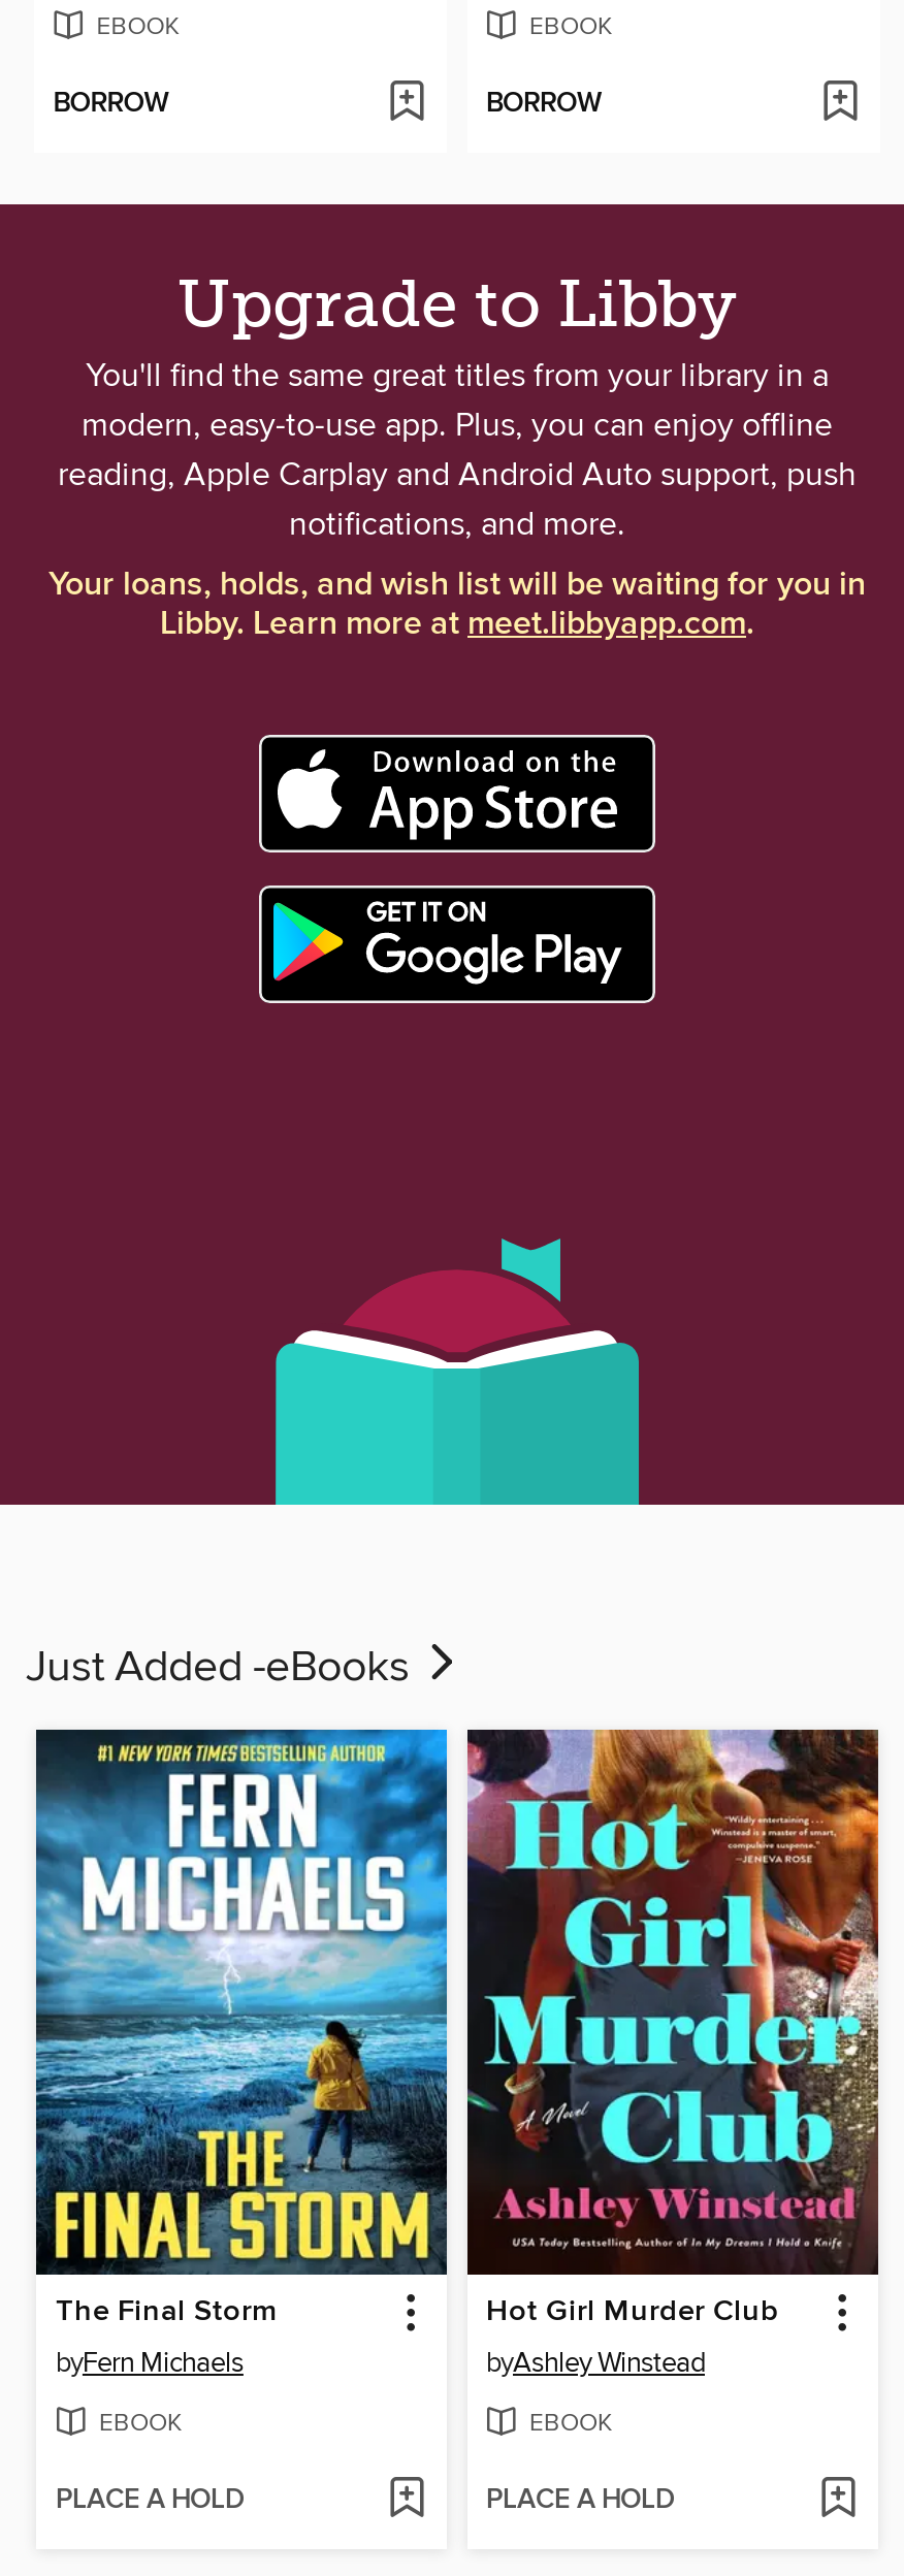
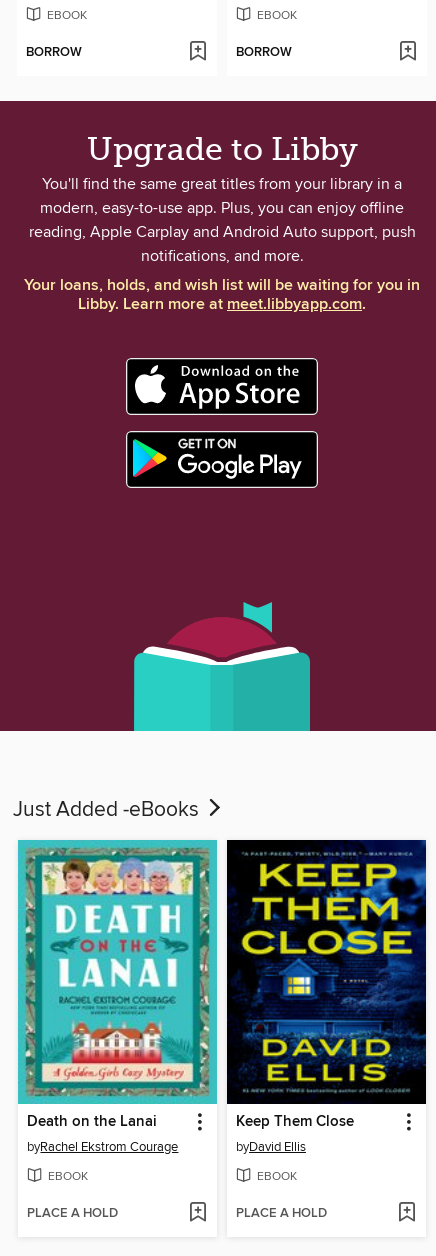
- [image]
- The Final Storm
- byFern Michaels
+ [image]
+ Death on the Lanai
+ byRachel Ekstrom Courage

- [image]
- Hot Girl Murder Club
- byAshley Winstead
+ [image]
+ Keep Them Close
+ byDavid Ellis
